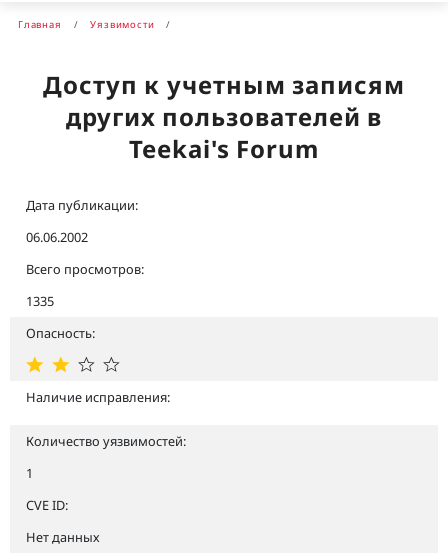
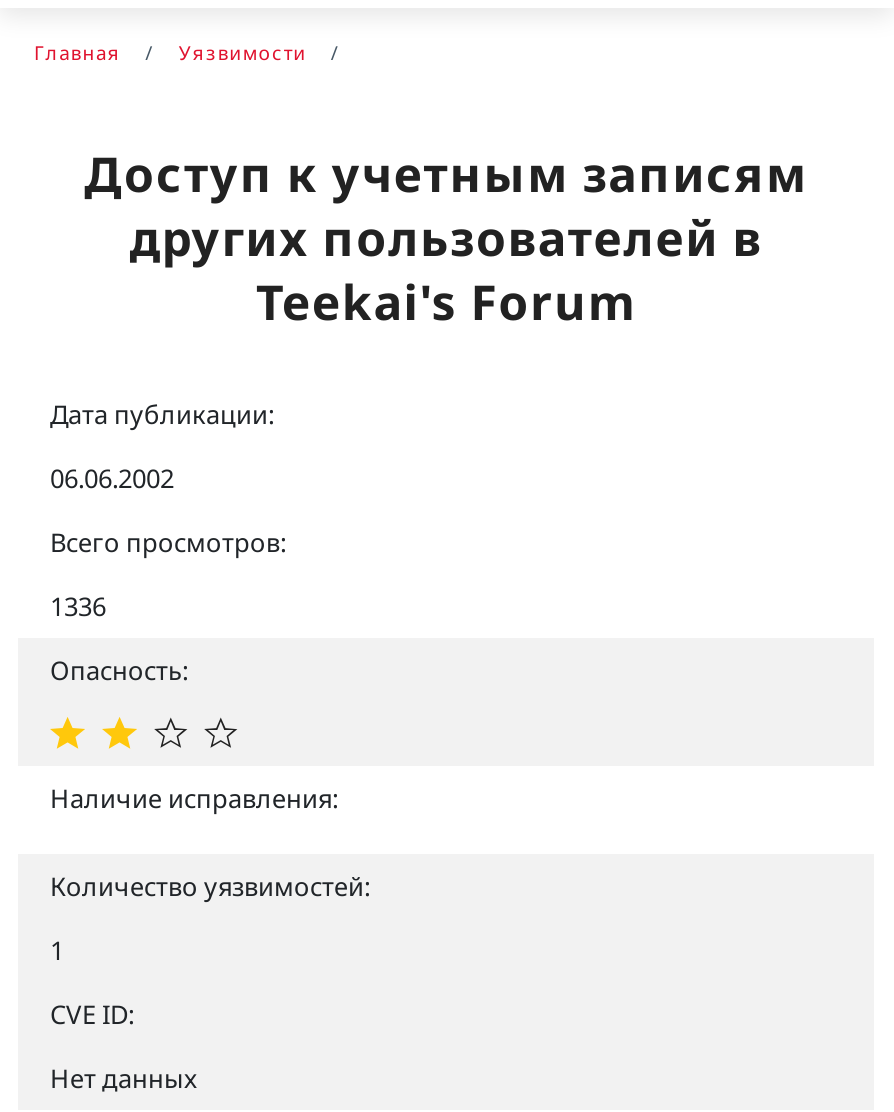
- 1335
+ 1336
